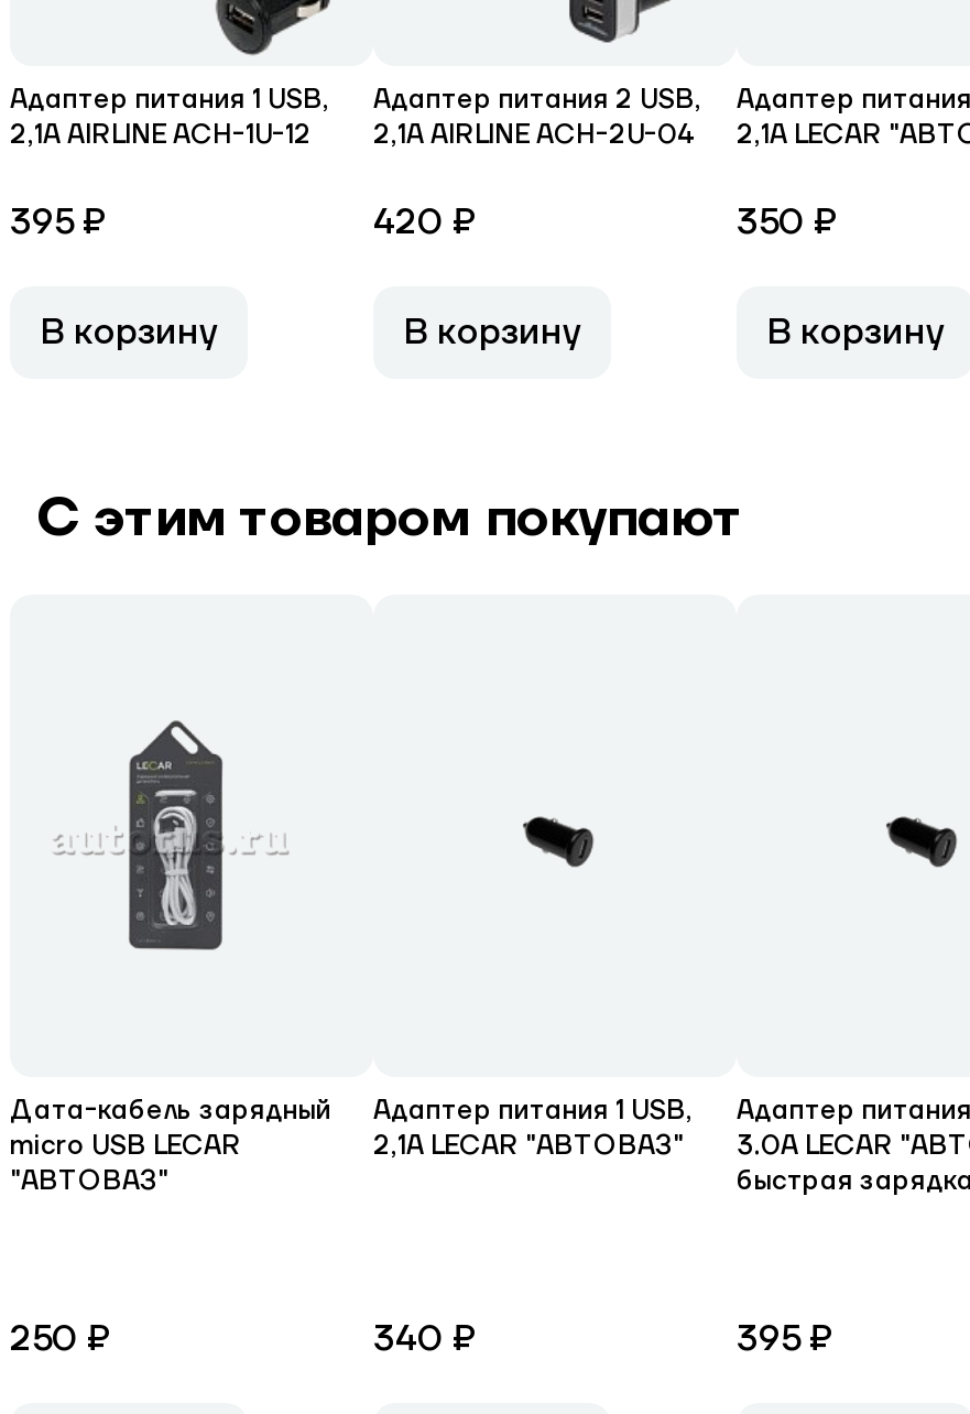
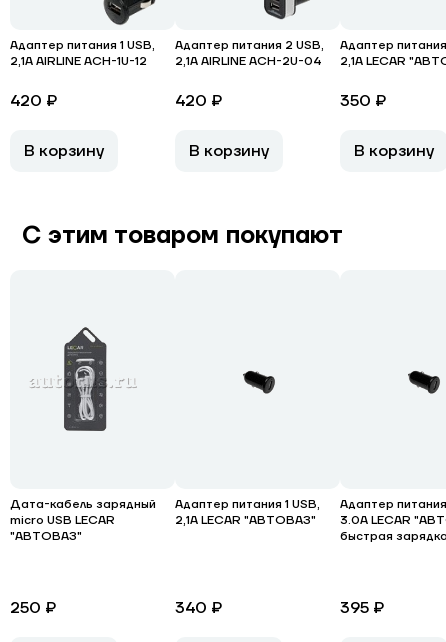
- 395 ₽
+ 420 ₽
